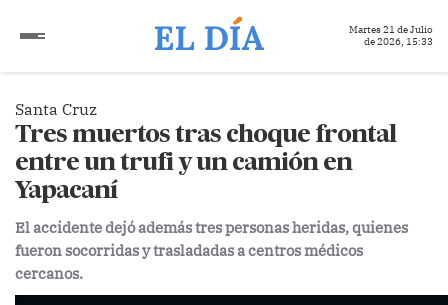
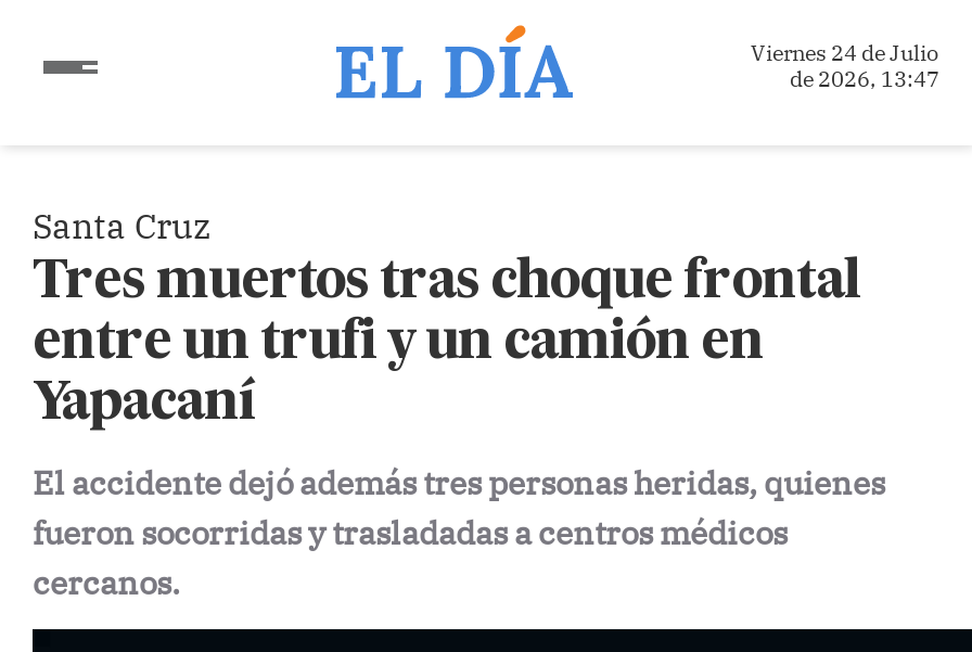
- Martes 21 de Julio
+ Viernes 24 de Julio

- de 2026, 15:33
+ de 2026, 13:47
